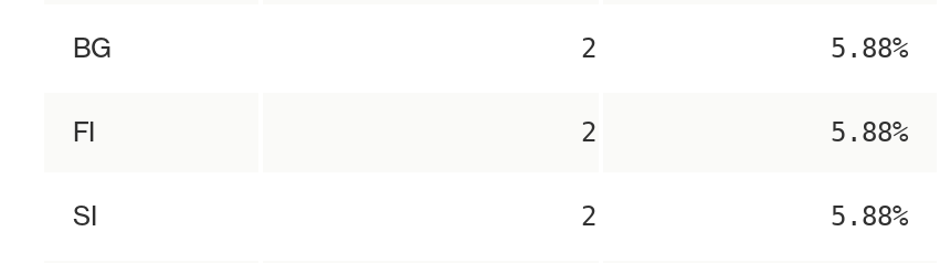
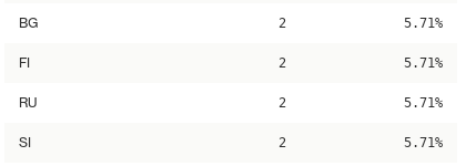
- 5.88%
+ 5.71%

- 5.88%
+ 5.71%
+ RU
+ 2
+ 5.71%

- 5.88%
+ 5.71%
